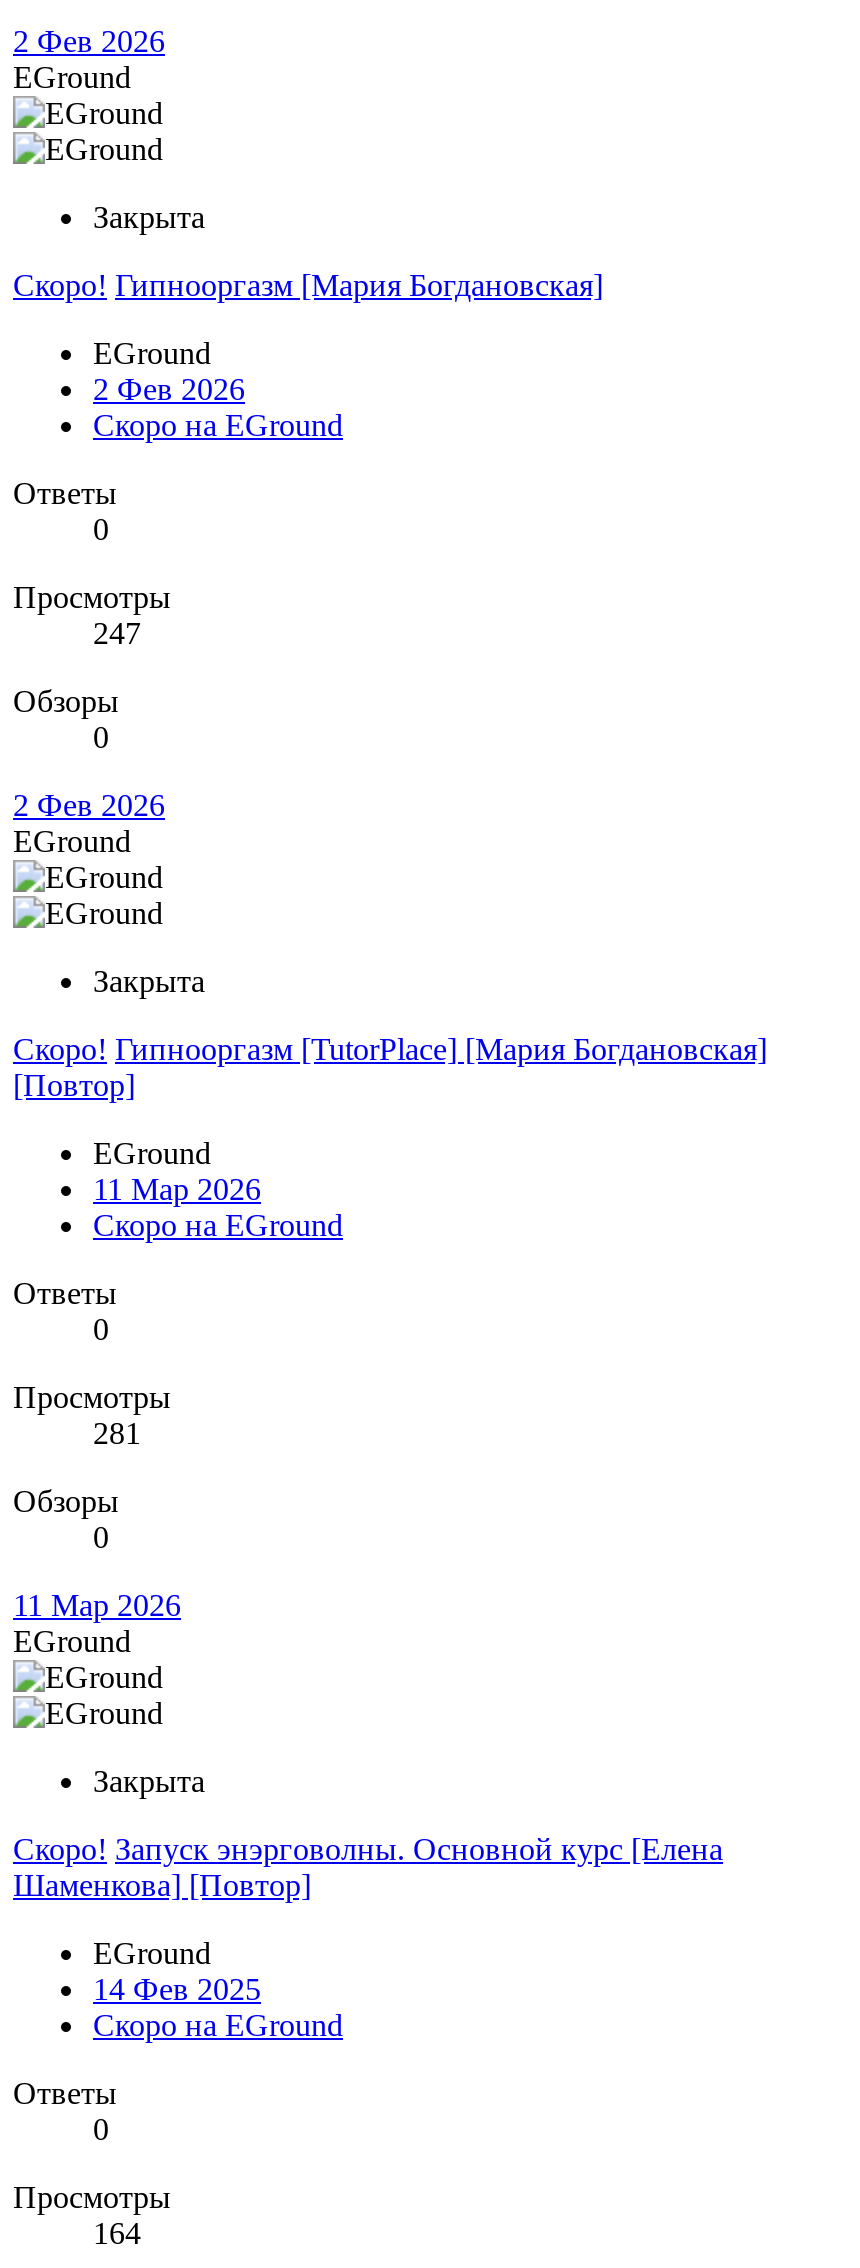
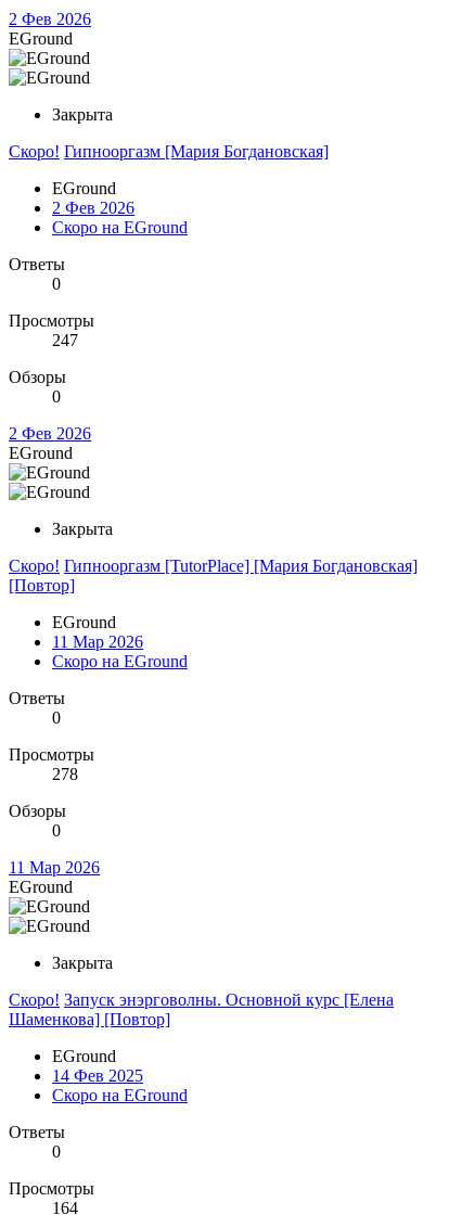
- 281
+ 278
